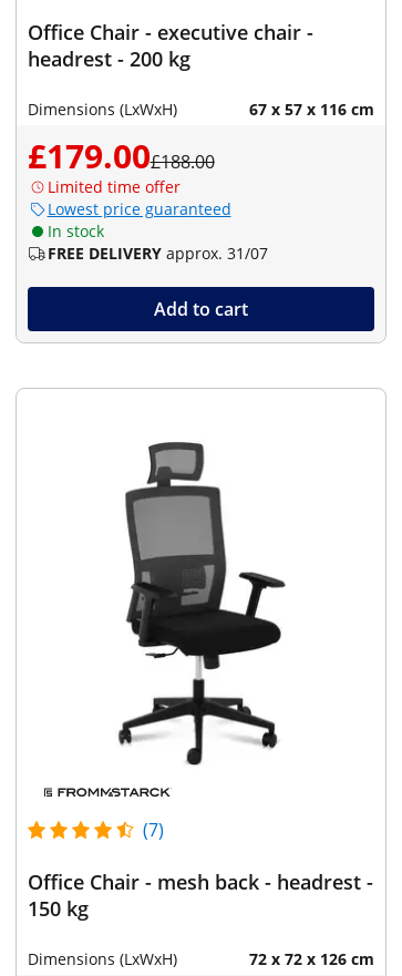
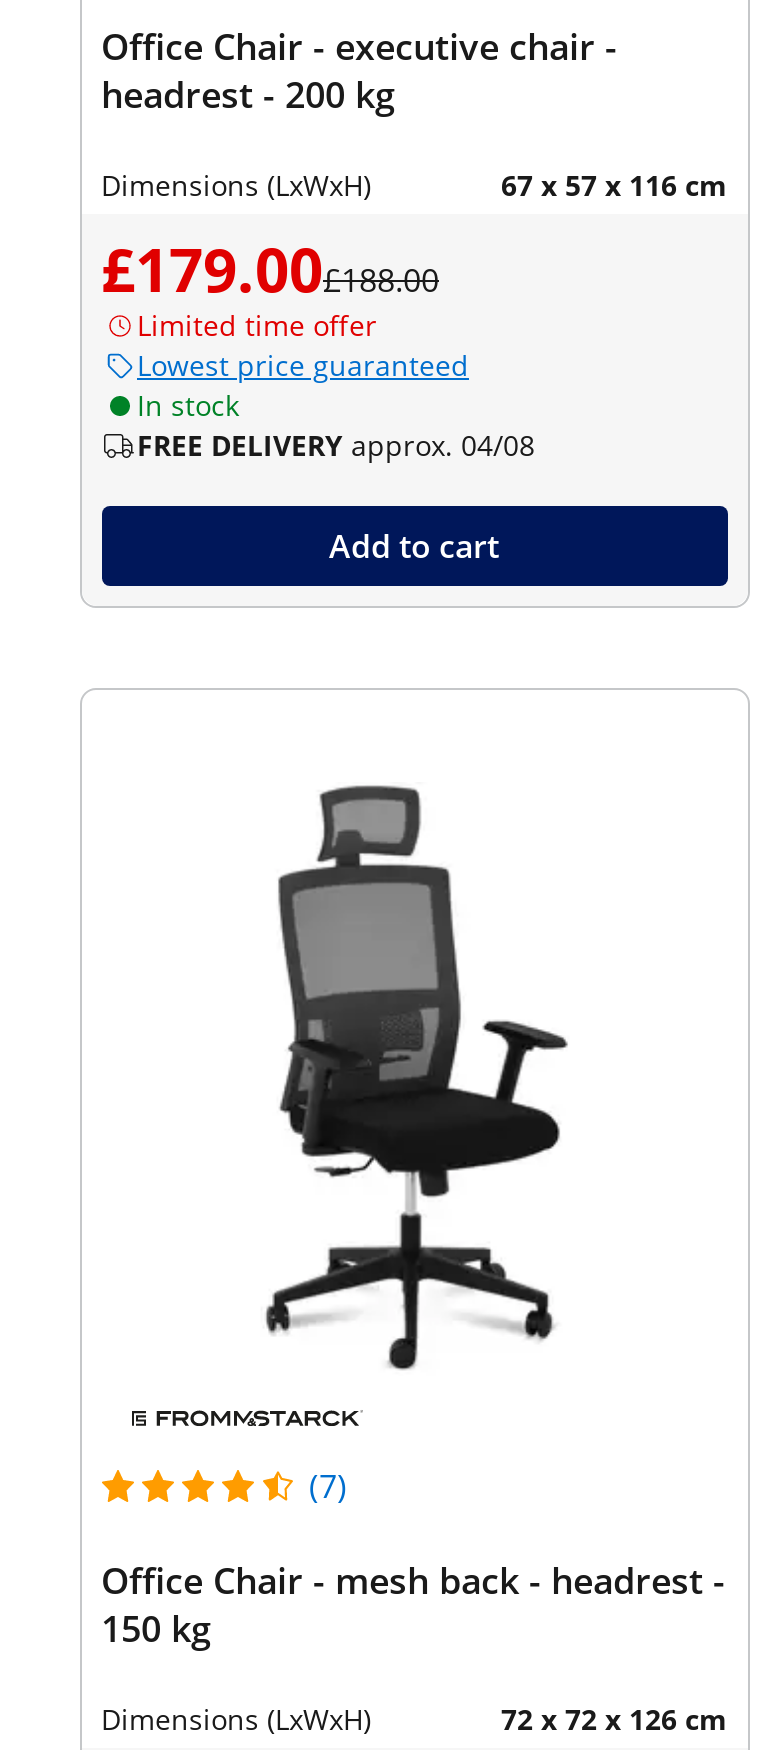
- FREE DELIVERY approx. 31/07
+ FREE DELIVERY approx. 04/08
